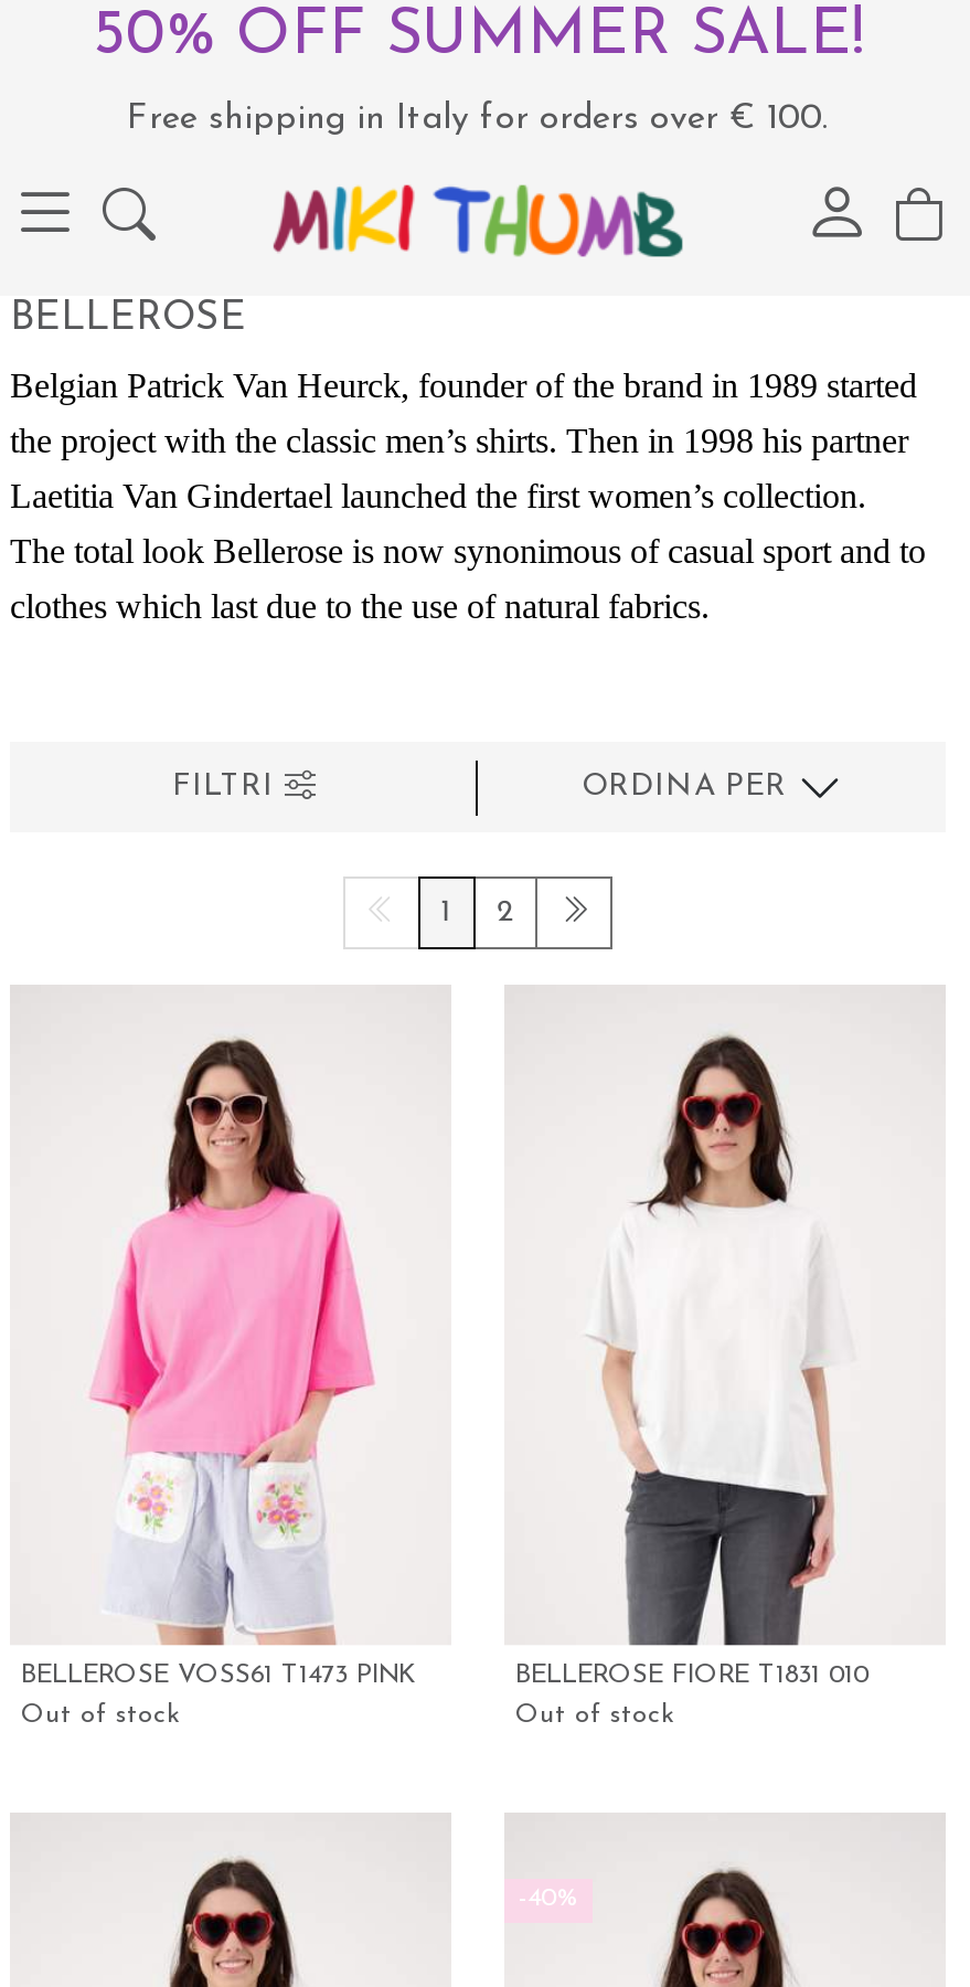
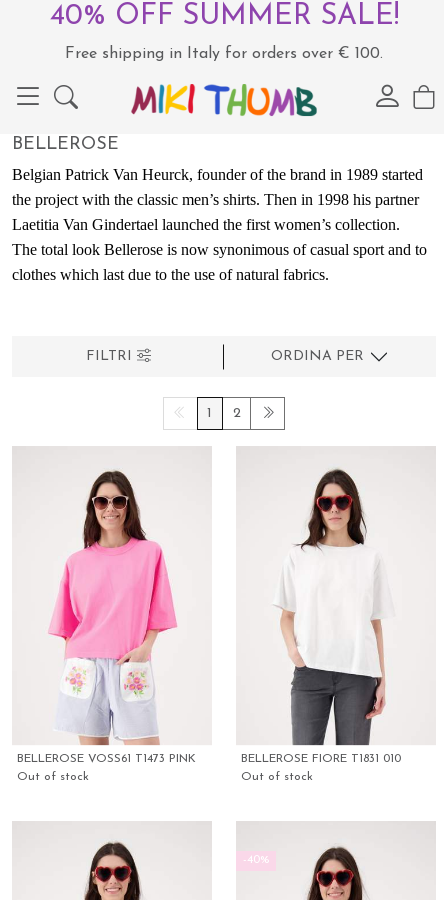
- 50% OFF SUMMER SALE!
+ 40% OFF SUMMER SALE!
